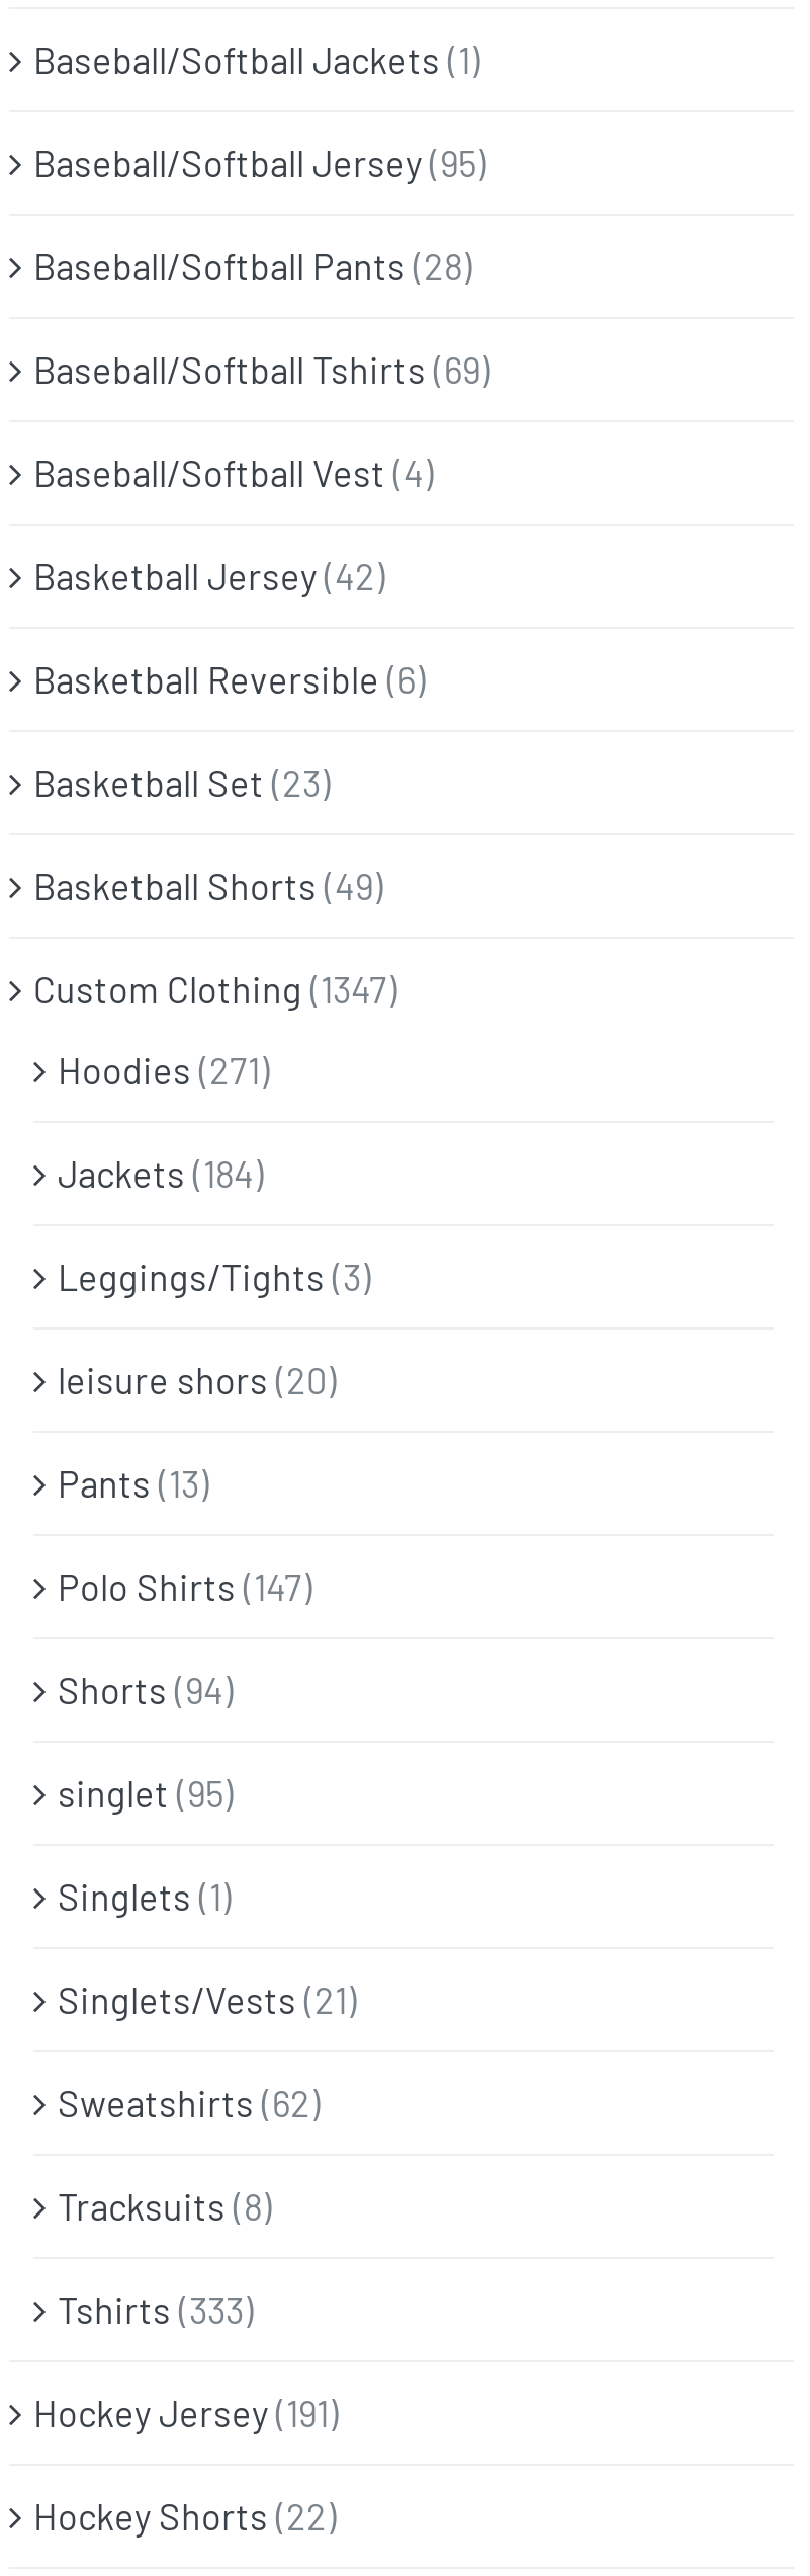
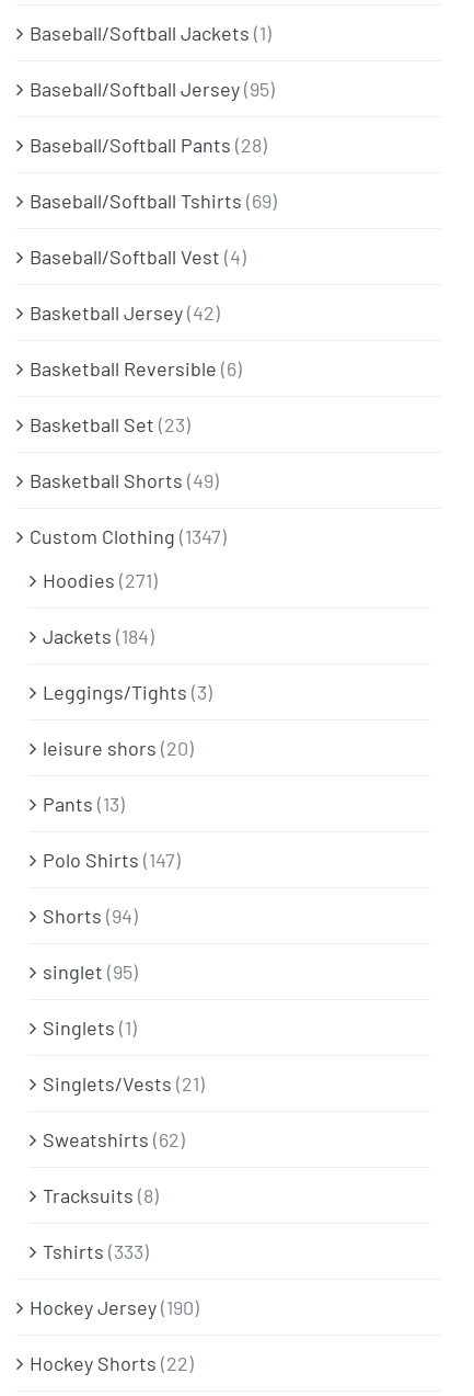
- Hockey Jersey (191)
+ Hockey Jersey (190)
